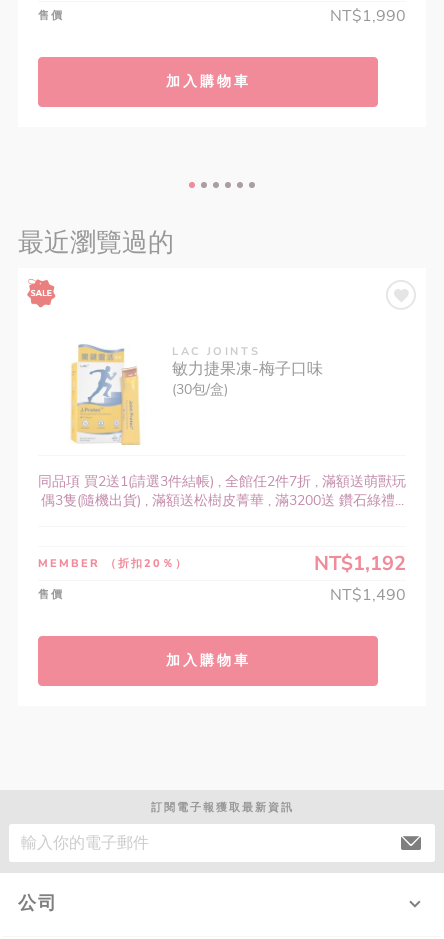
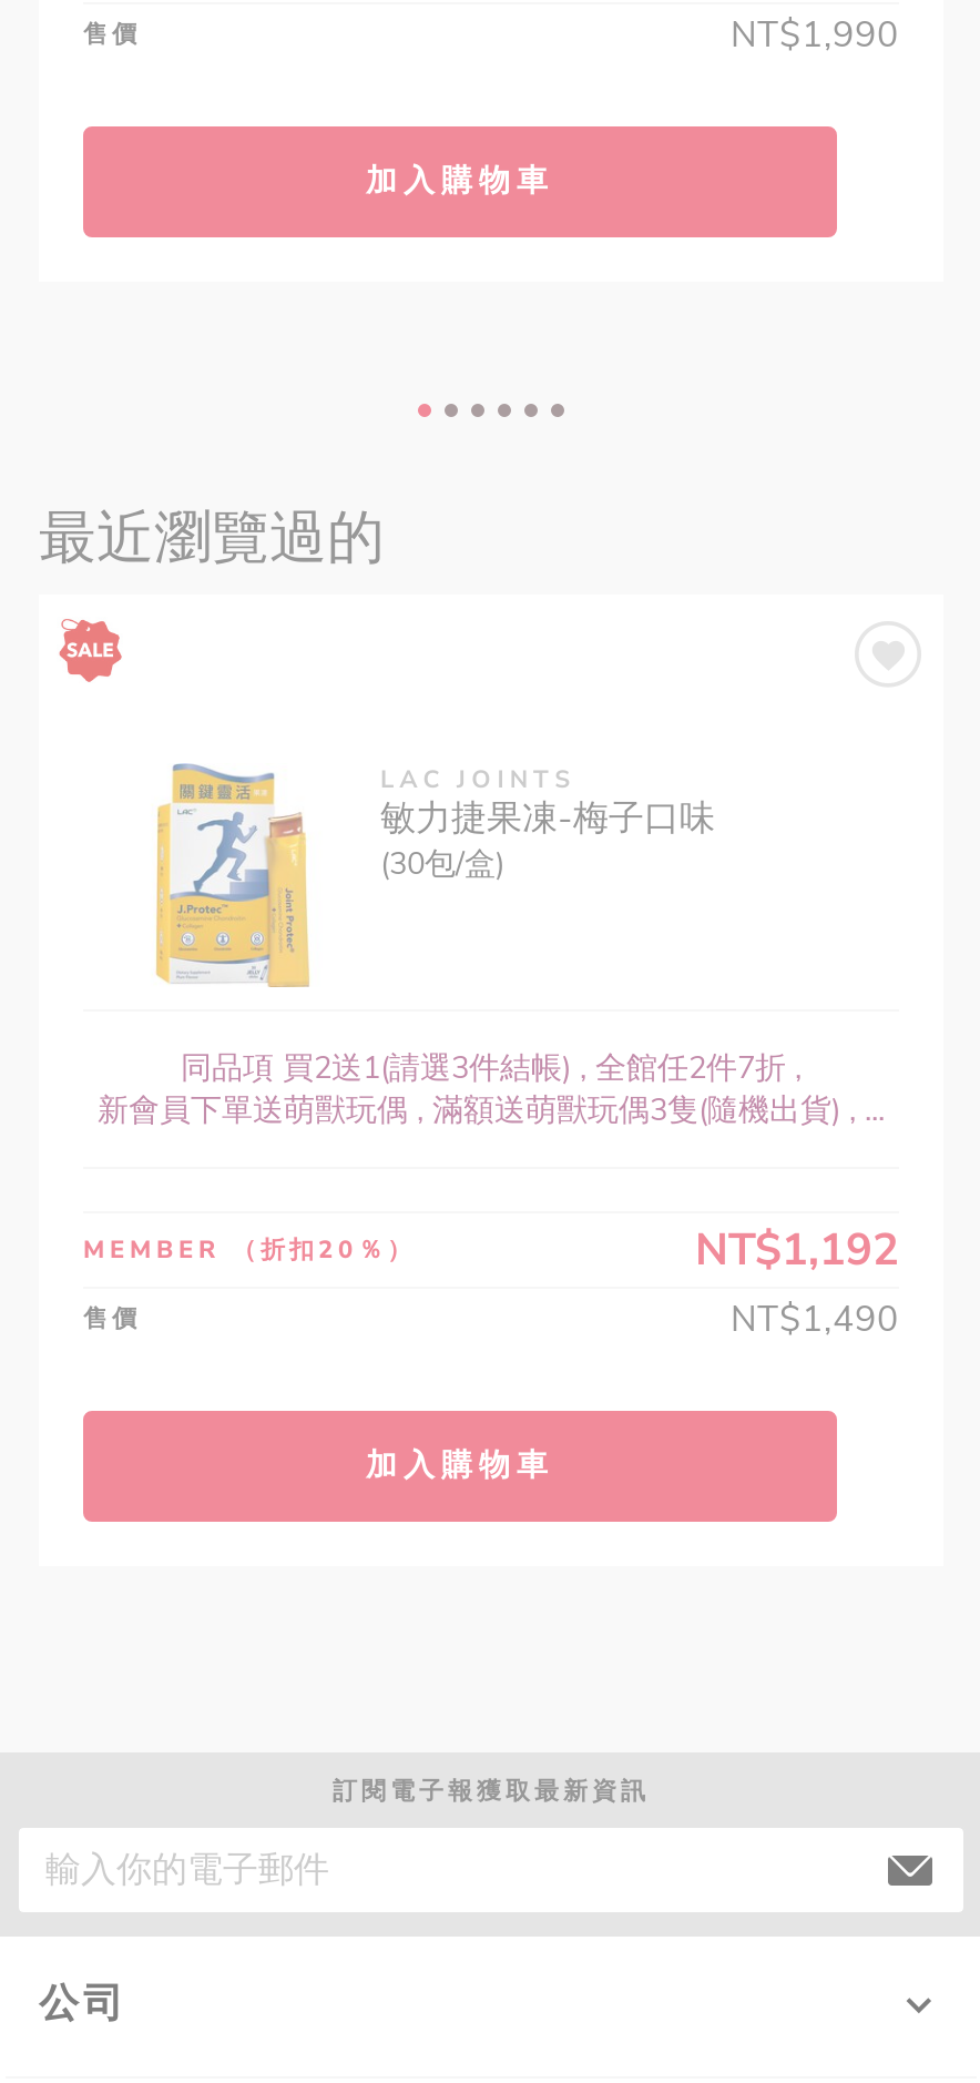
- 同品項 買2送1(請選3件結帳) , 全館任2件7折 , 滿額送萌獸玩
- 偶3隻(隨機出貨) , 滿額送松樹皮菁華 , 滿3200送 鑽石綠禮...
+ 同品項 買2送1(請選3件結帳) , 全館任2件7折 ,
+ 新會員下單送萌獸玩偶 , 滿額送萌獸玩偶3隻(隨機出貨) , ...
